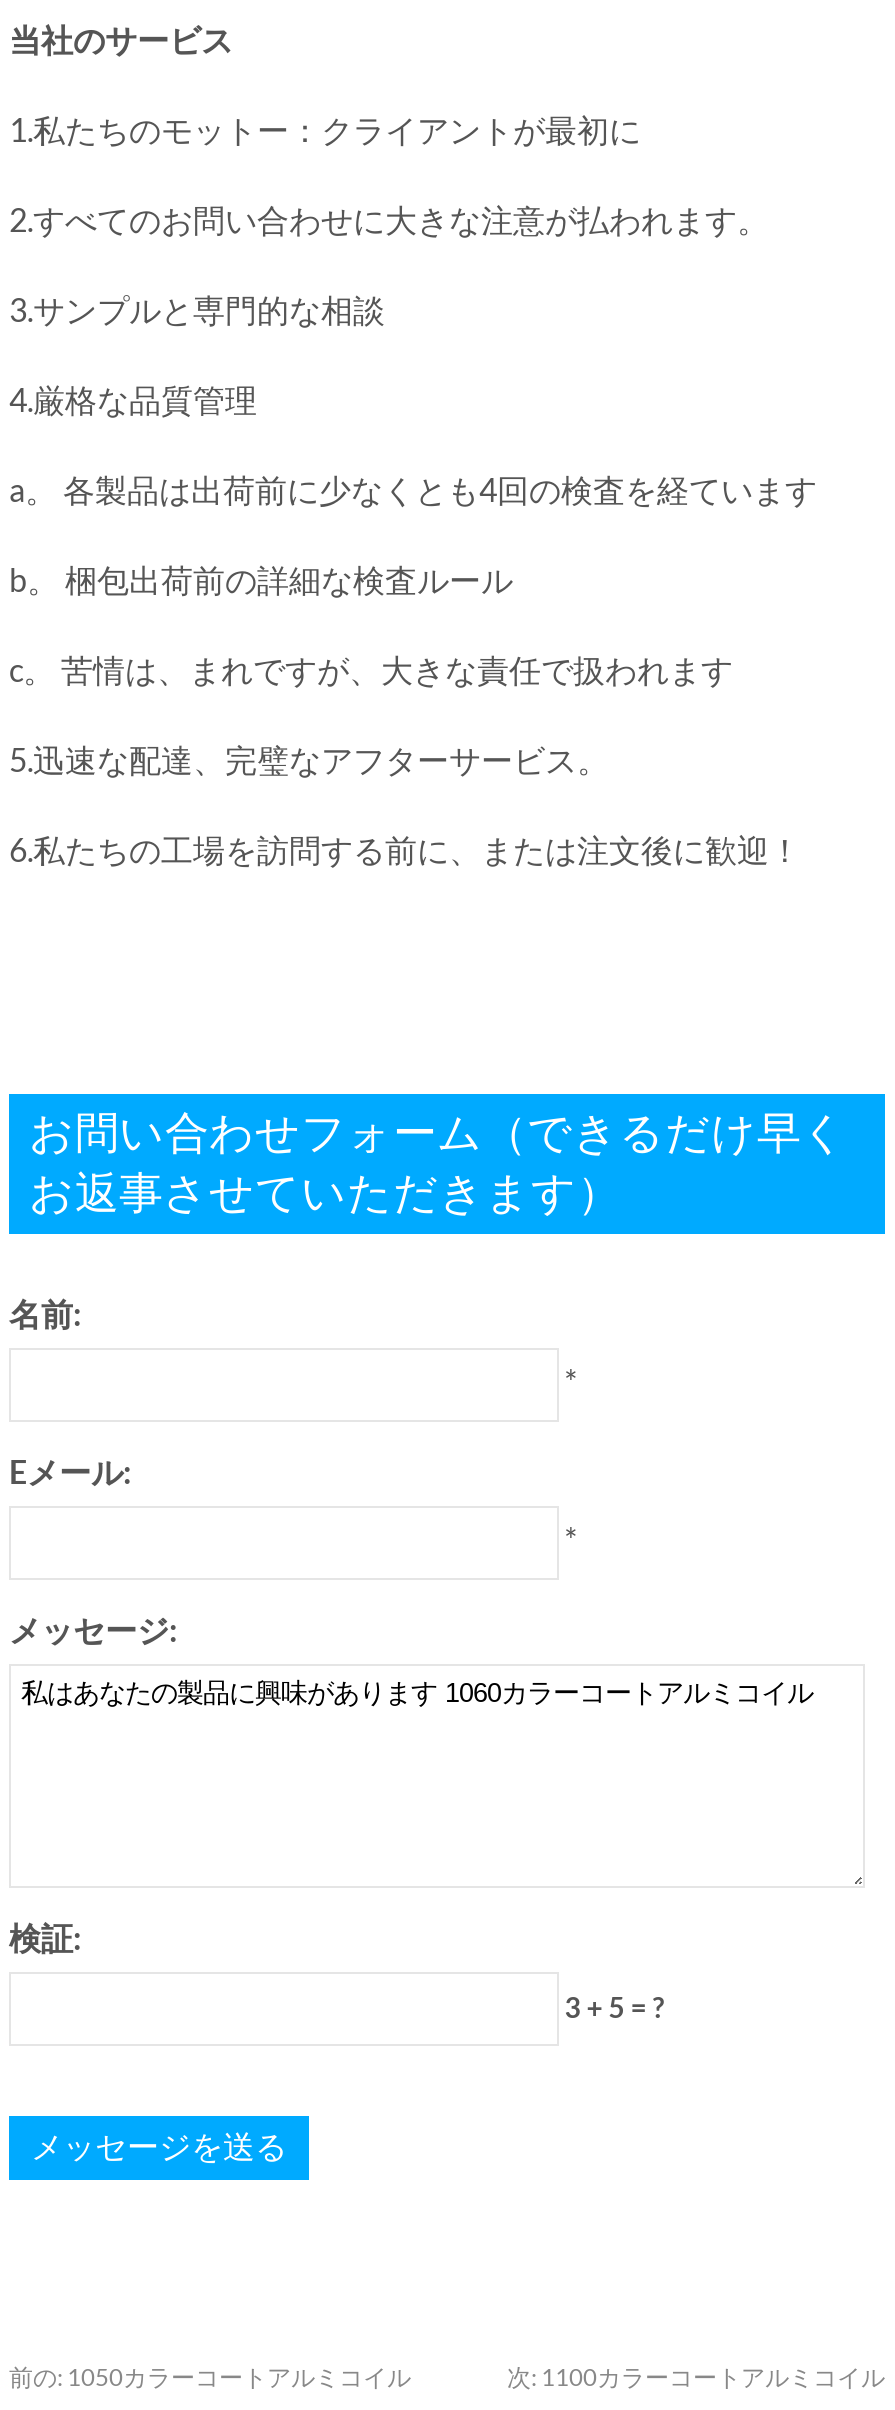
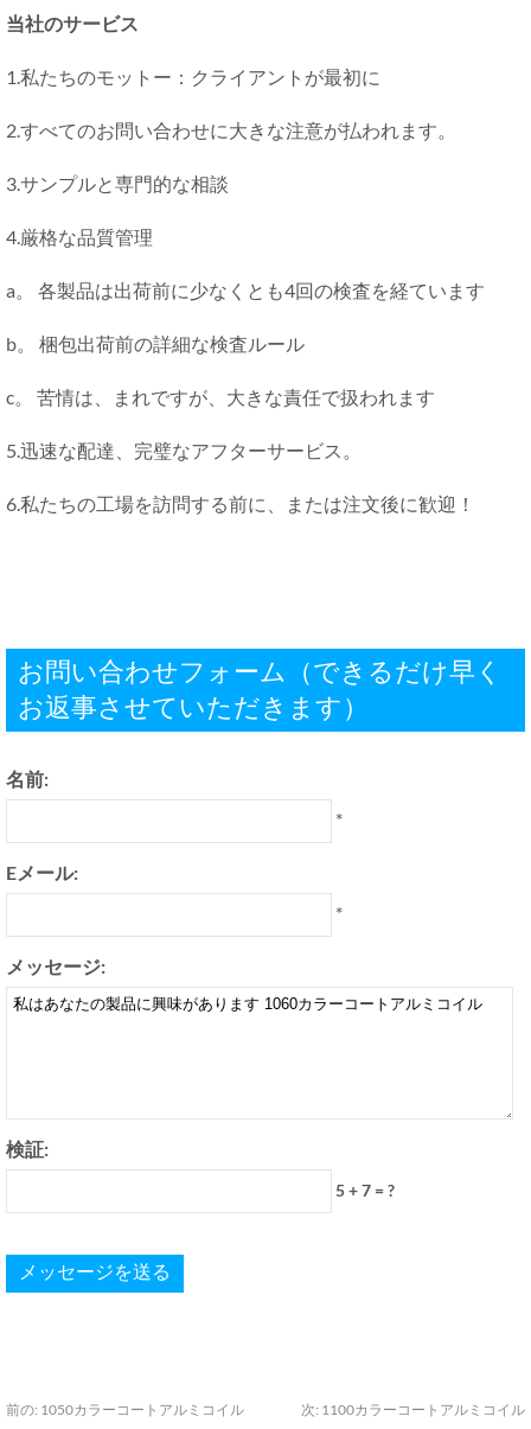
- 3 + 5 = ?
+ 5 + 7 = ?
